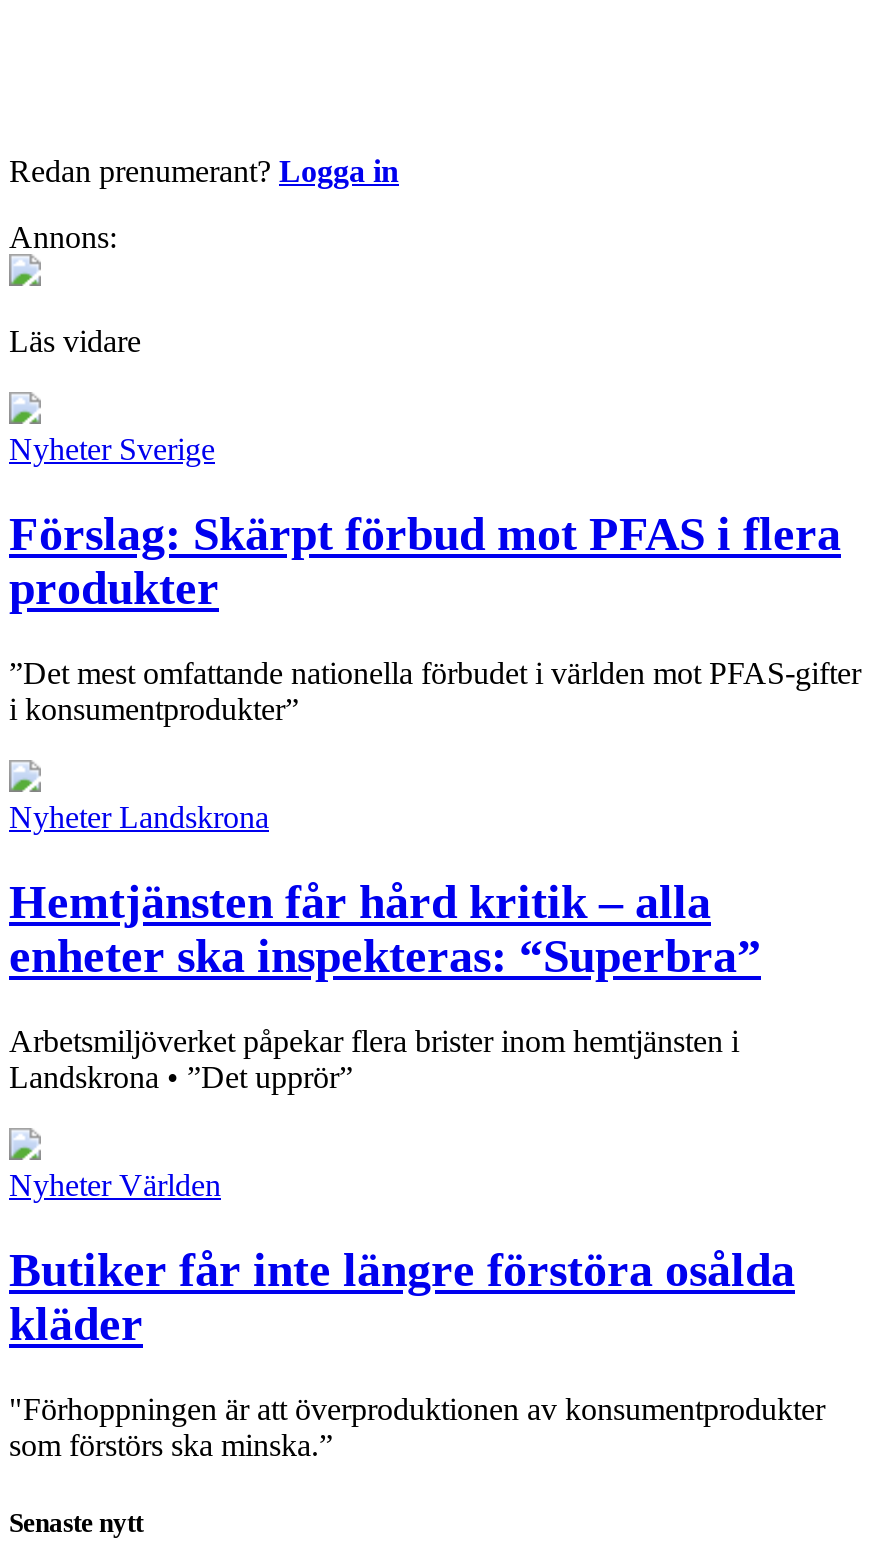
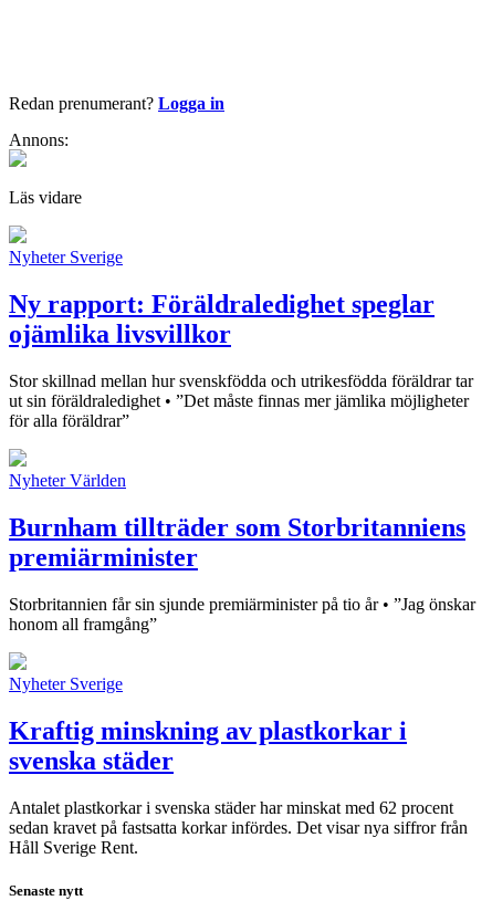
- Förslag: Skärpt förbud mot PFAS i flera
- produkter
- ”Det mest omfattande nationella förbudet i världen mot PFAS-gifter
- i konsumentprodukter”
- Nyheter Landskrona
- Hemtjänsten får hård kritik – alla
- enheter ska inspekteras: “Superbra”
- Arbetsmiljöverket påpekar flera brister inom hemtjänsten i
- Landskrona • ”Det upprör”
+ Ny rapport: Föräldraledighet speglar
+ ojämlika livsvillkor
+ Stor skillnad mellan hur svenskfödda och utrikesfödda föräldrar tar
+ ut sin föräldraledighet • ”Det måste finnas mer jämlika möjligheter
+ för alla föräldrar”

moved up: Nyheter Världen

- Butiker får inte längre förstöra osålda
- kläder
- "Förhoppningen är att överproduktionen av konsumentprodukter
- som förstörs ska minska.”
+ Burnham tillträder som Storbritanniens
+ premiärminister
+ Storbritannien får sin sjunde premiärminister på tio år • ”Jag önskar
+ honom all framgång”
+ Nyheter Sverige
+ Kraftig minskning av plastkorkar i
+ svenska städer
+ Antalet plastkorkar i svenska städer har minskat med 62 procent
+ sedan kravet på fastsatta korkar infördes. Det visar nya siffror från
+ Håll Sverige Rent.
